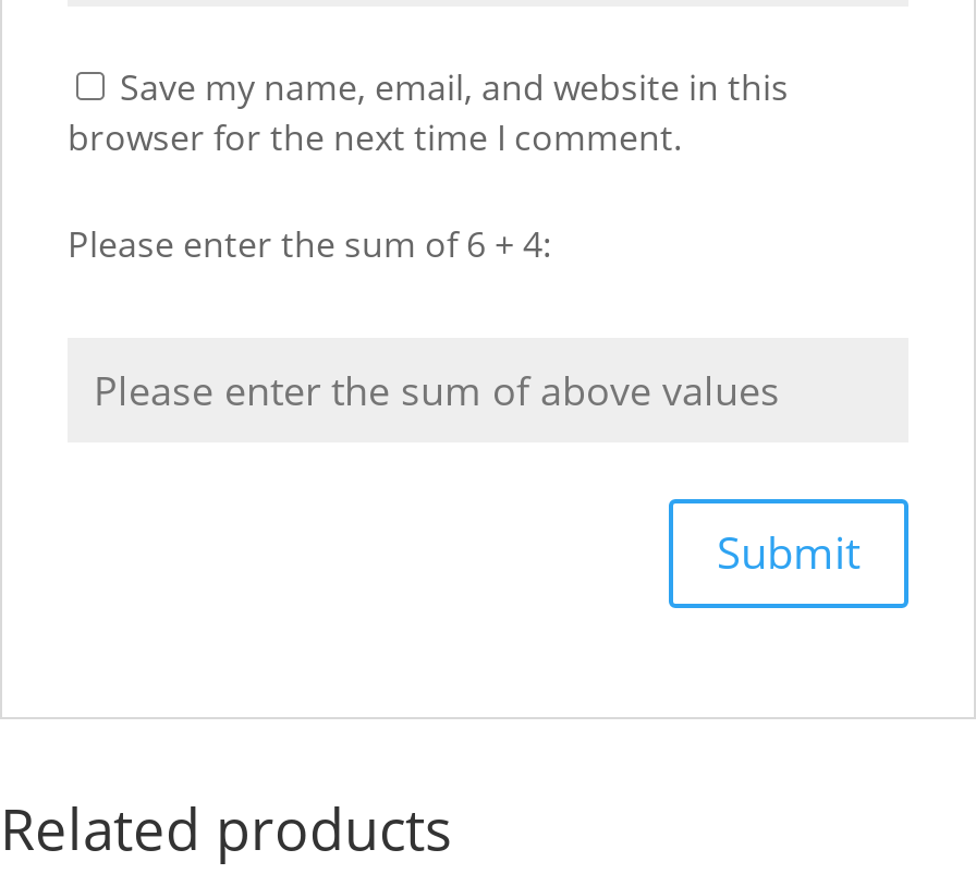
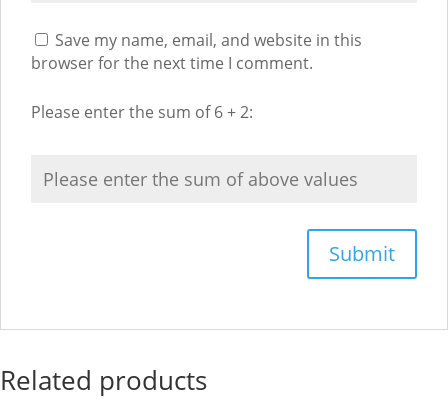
- Please enter the sum of 6 + 4:
+ Please enter the sum of 6 + 2:
